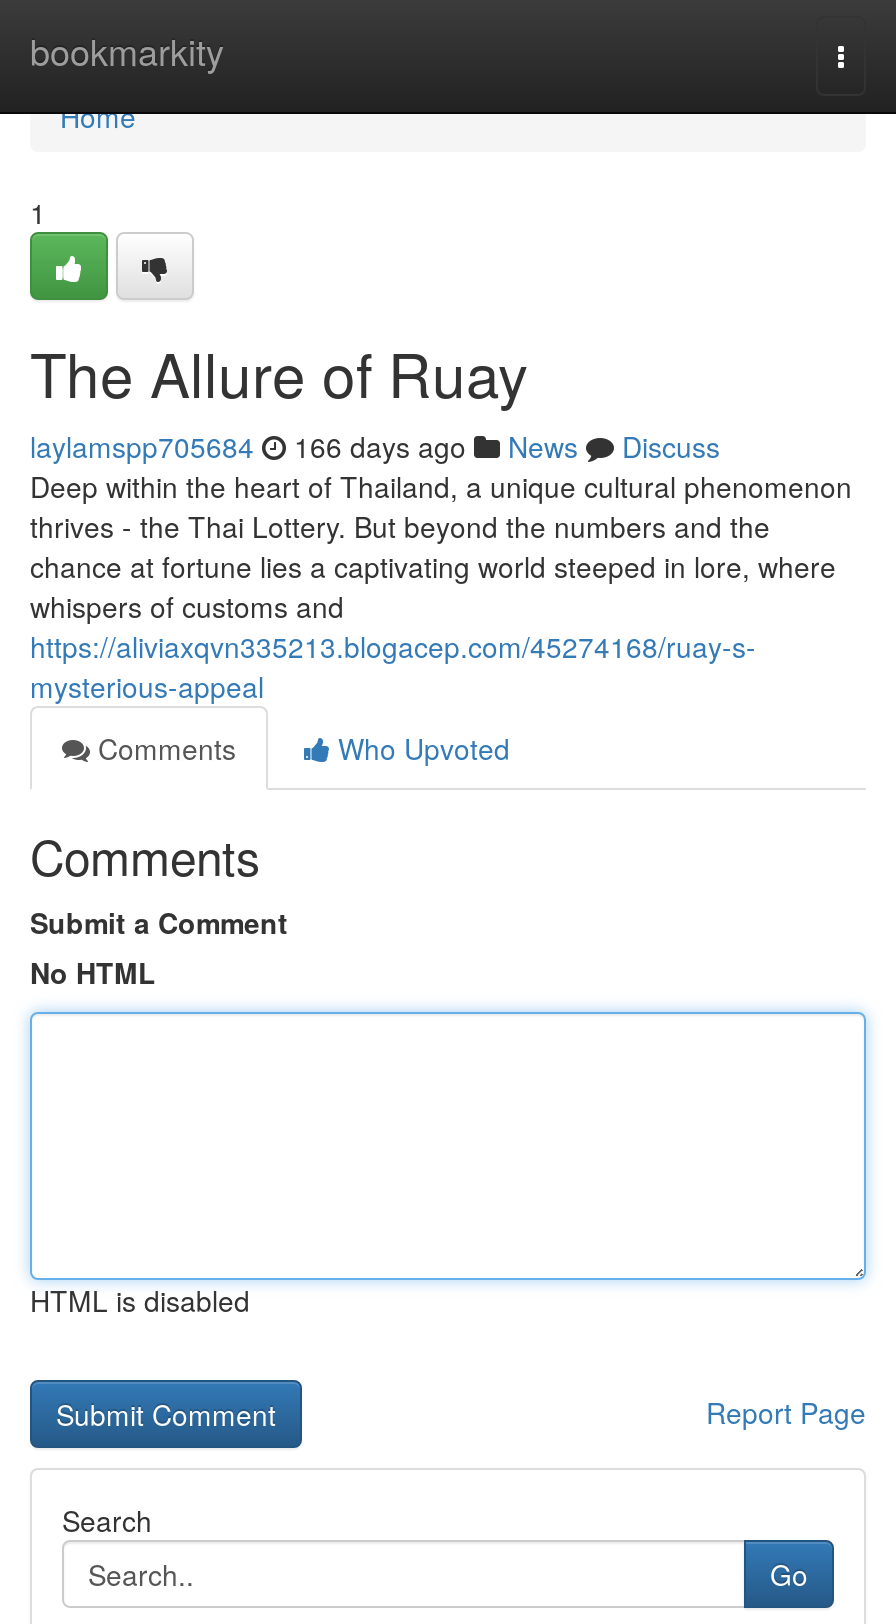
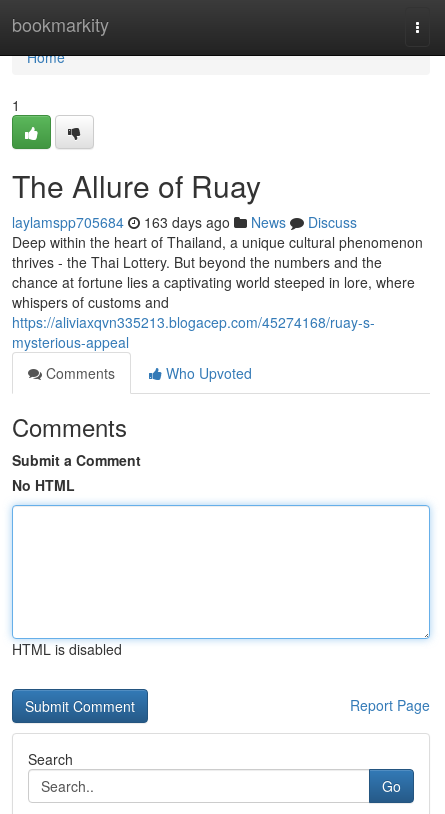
- laylamspp705684 166 days ago News Discuss
+ laylamspp705684 163 days ago News Discuss
